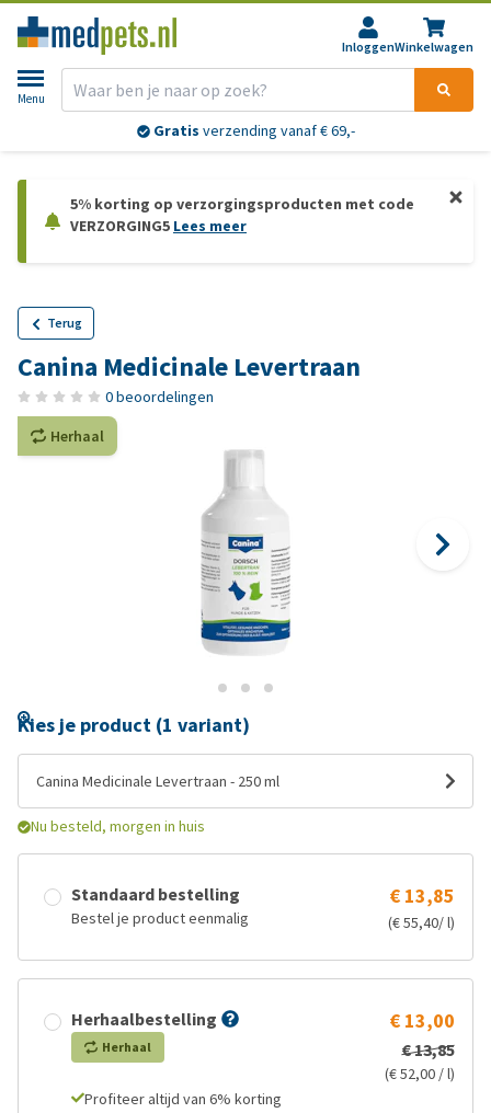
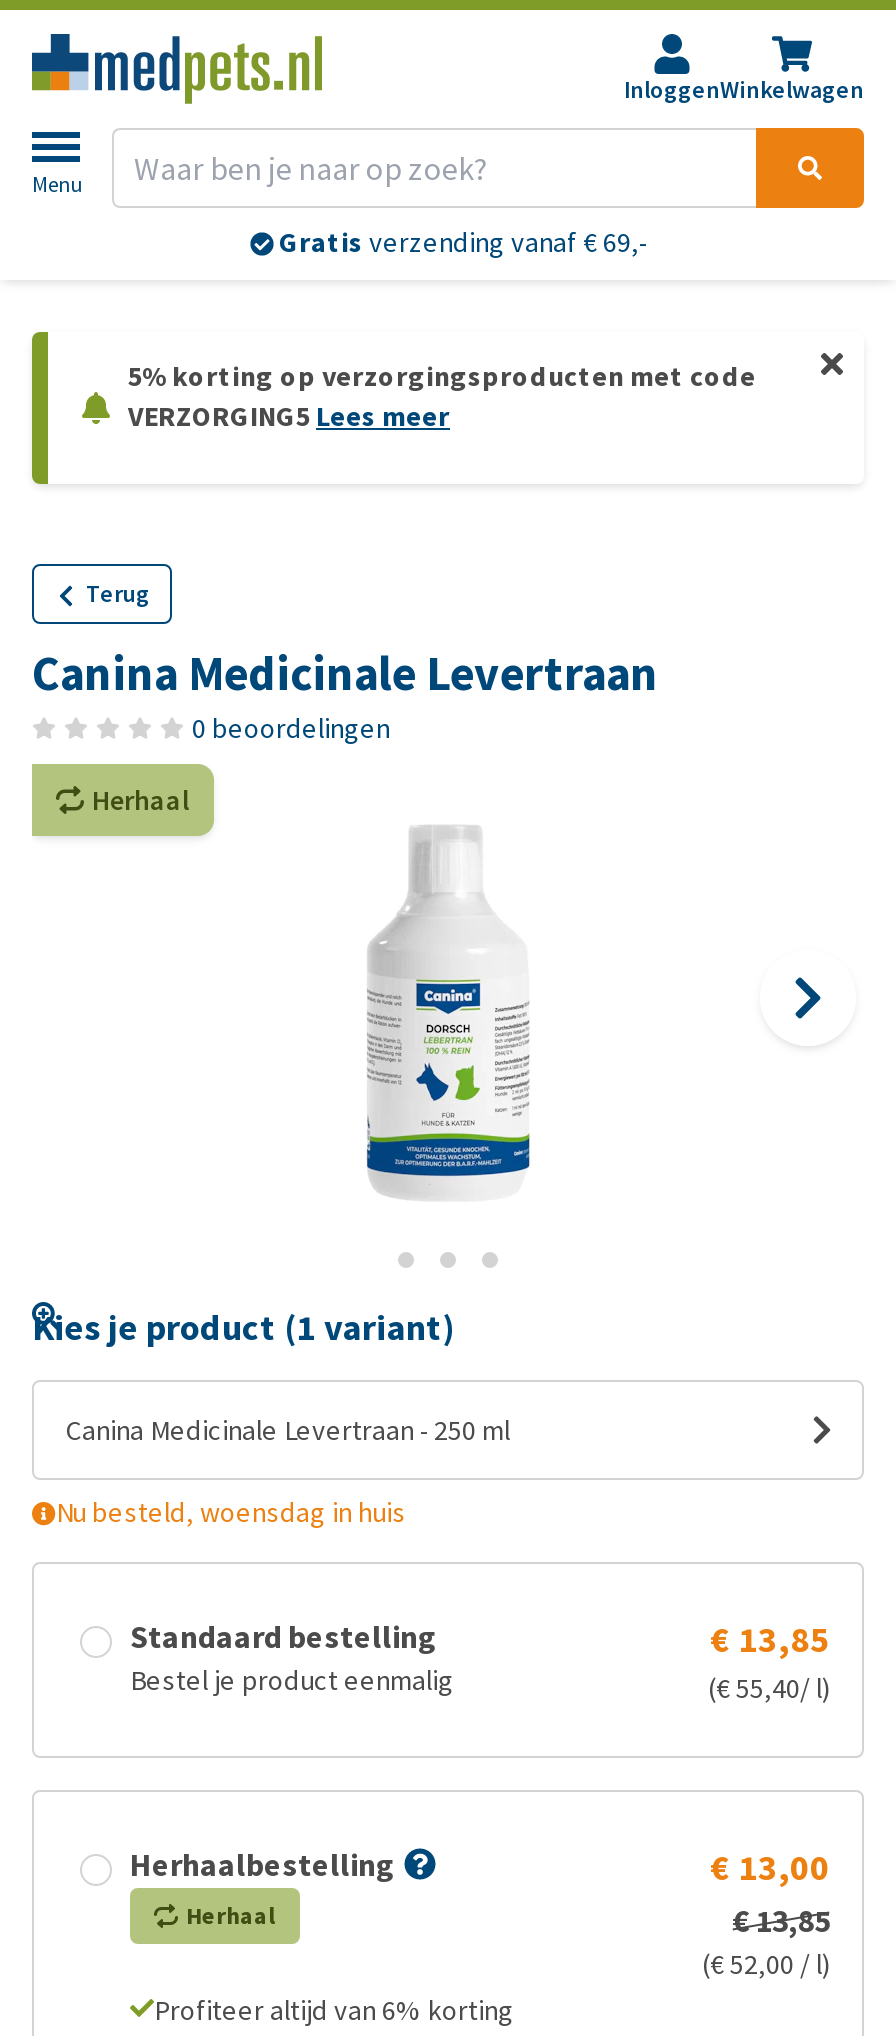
- Nu besteld, morgen in huis
+ Nu besteld, woensdag in huis
